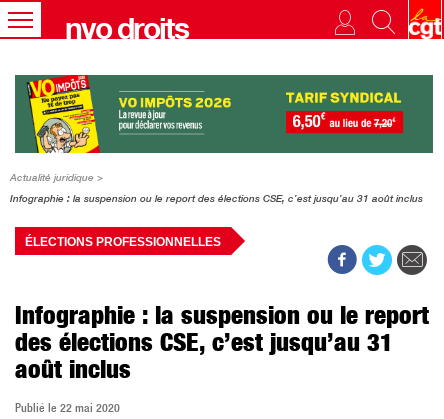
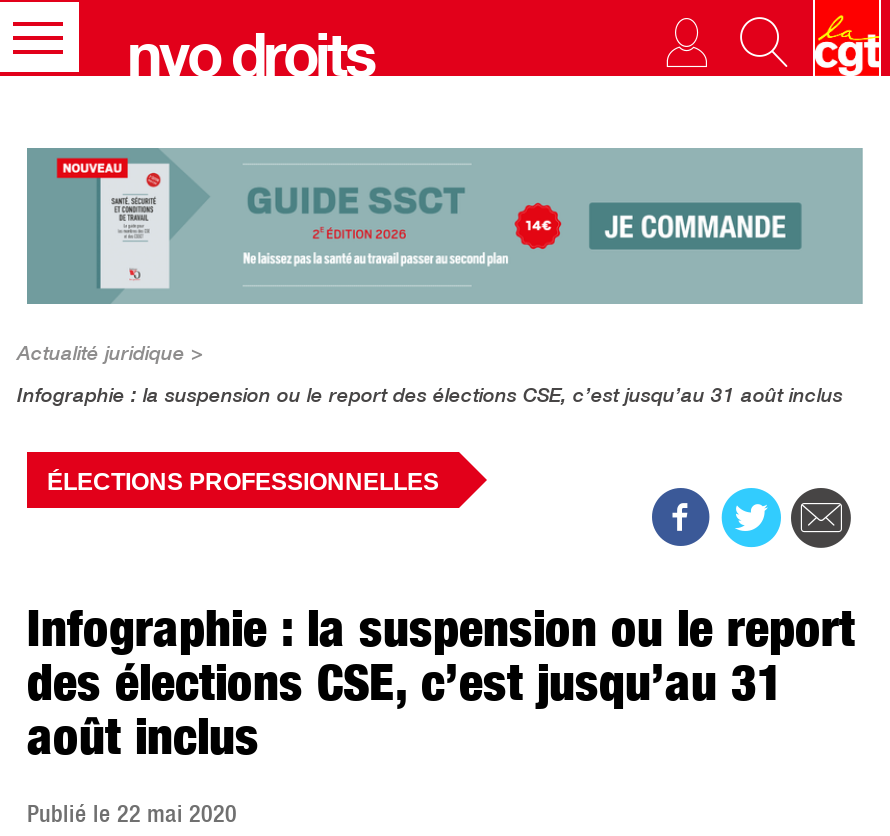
- [image]
+ [image]
